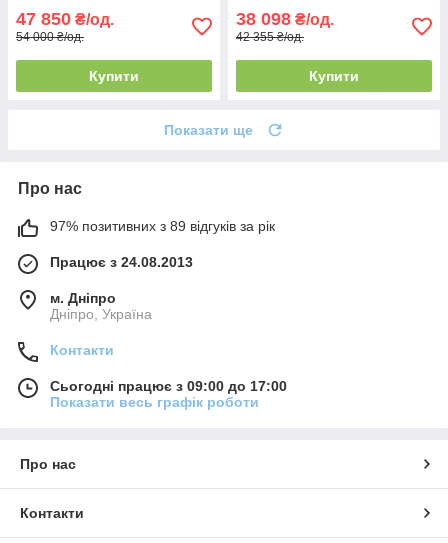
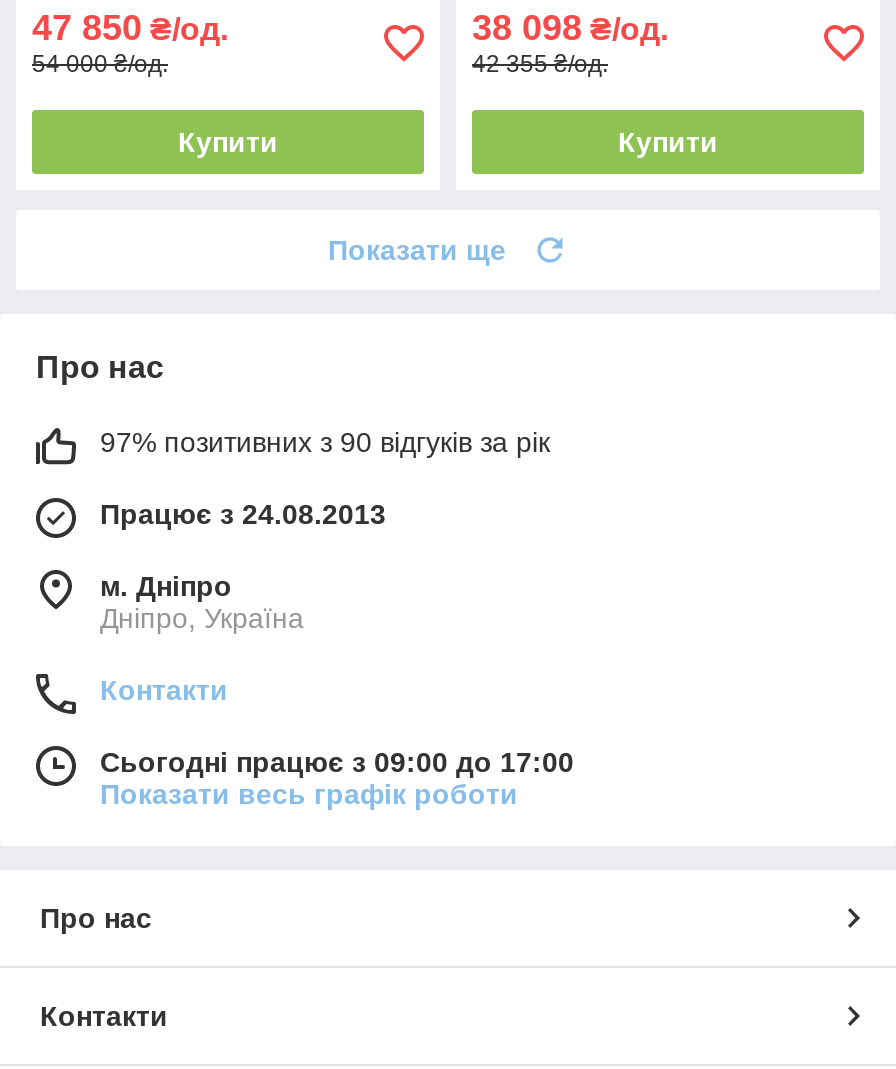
- 97% позитивних з 89 відгуків за рік
+ 97% позитивних з 90 відгуків за рік
